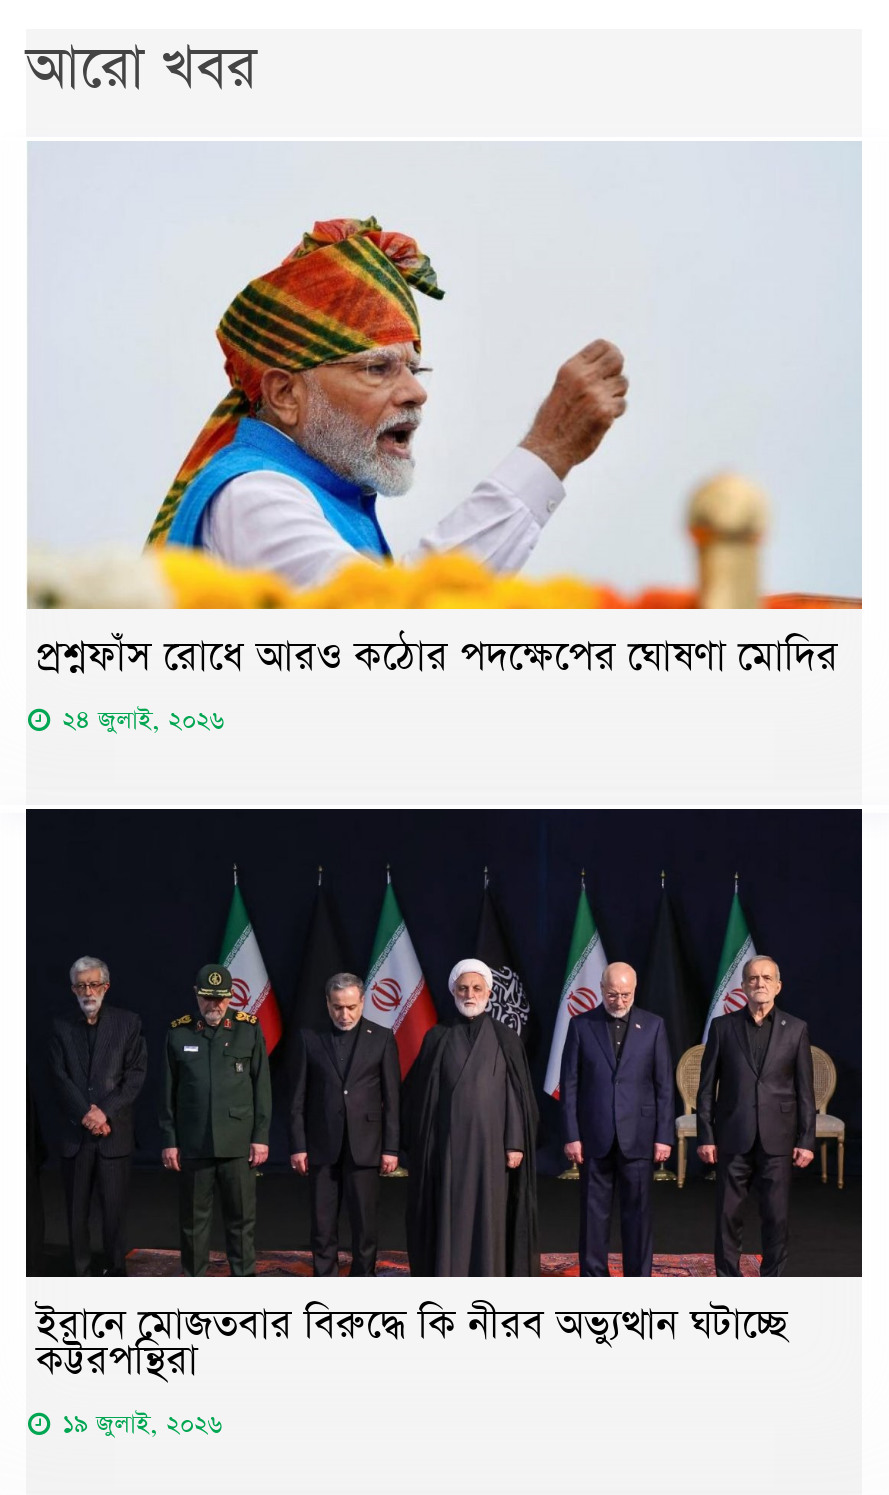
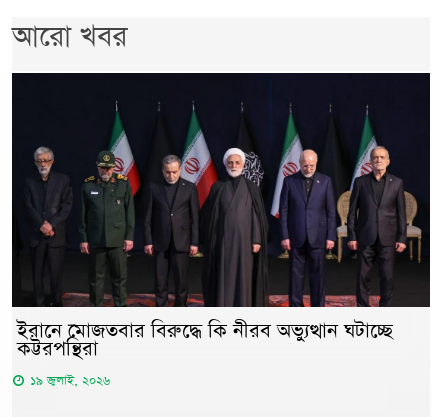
- [image]
- প্রশ্নফাঁস রোধে আরও কঠোর পদক্ষেপের ঘোষণা মোদির
- ২৪ জুলাই, ২০২৬
